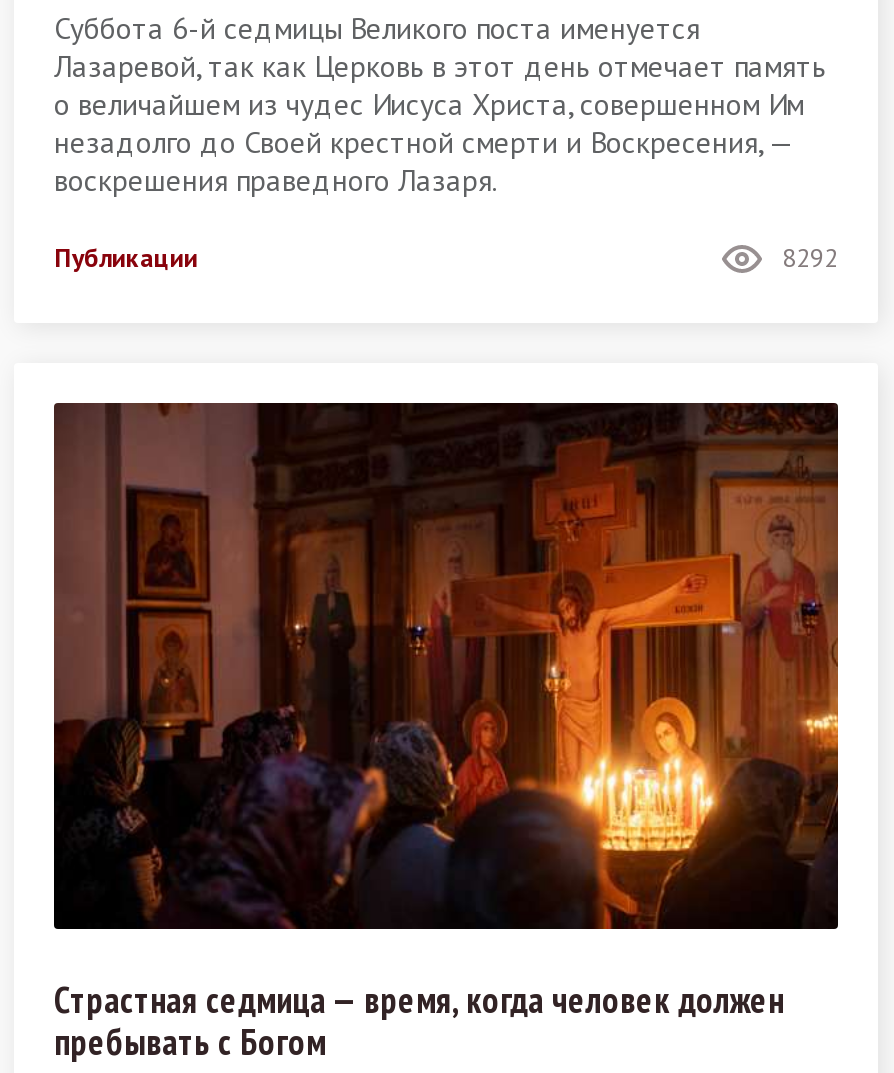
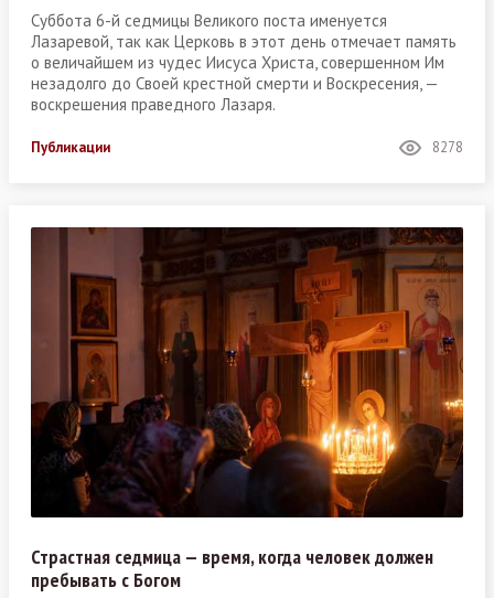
- 8292
+ 8278
